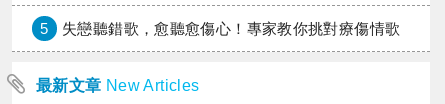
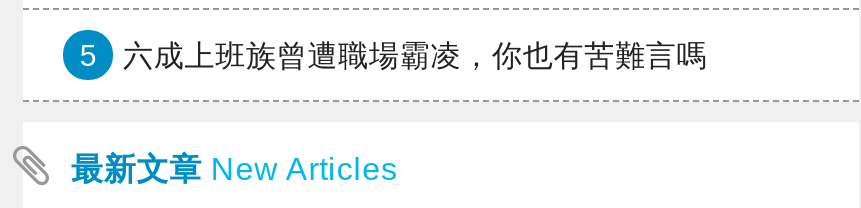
- 失戀聽錯歌，愈聽愈傷心！專家教你挑對療傷情歌
+ 六成上班族曾遭職場霸凌，你也有苦難言嗎
